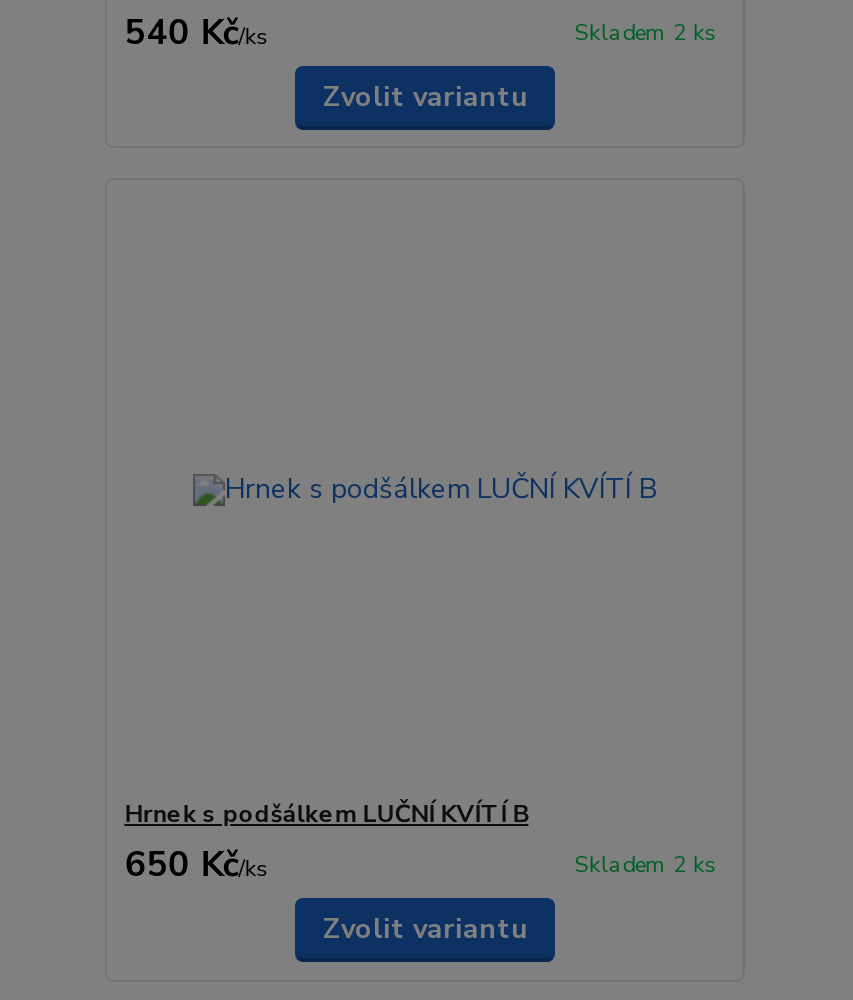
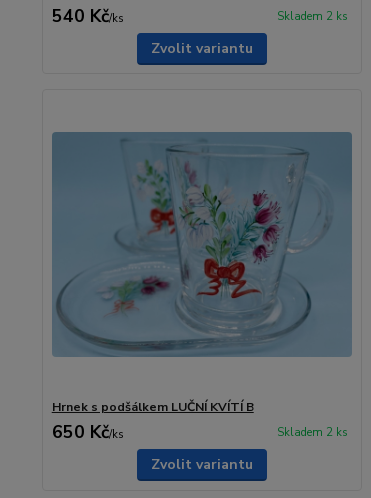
+ [image]
